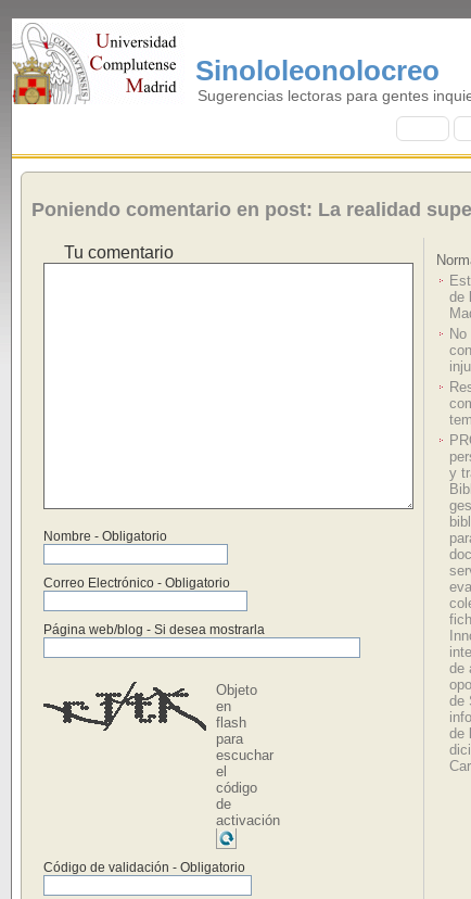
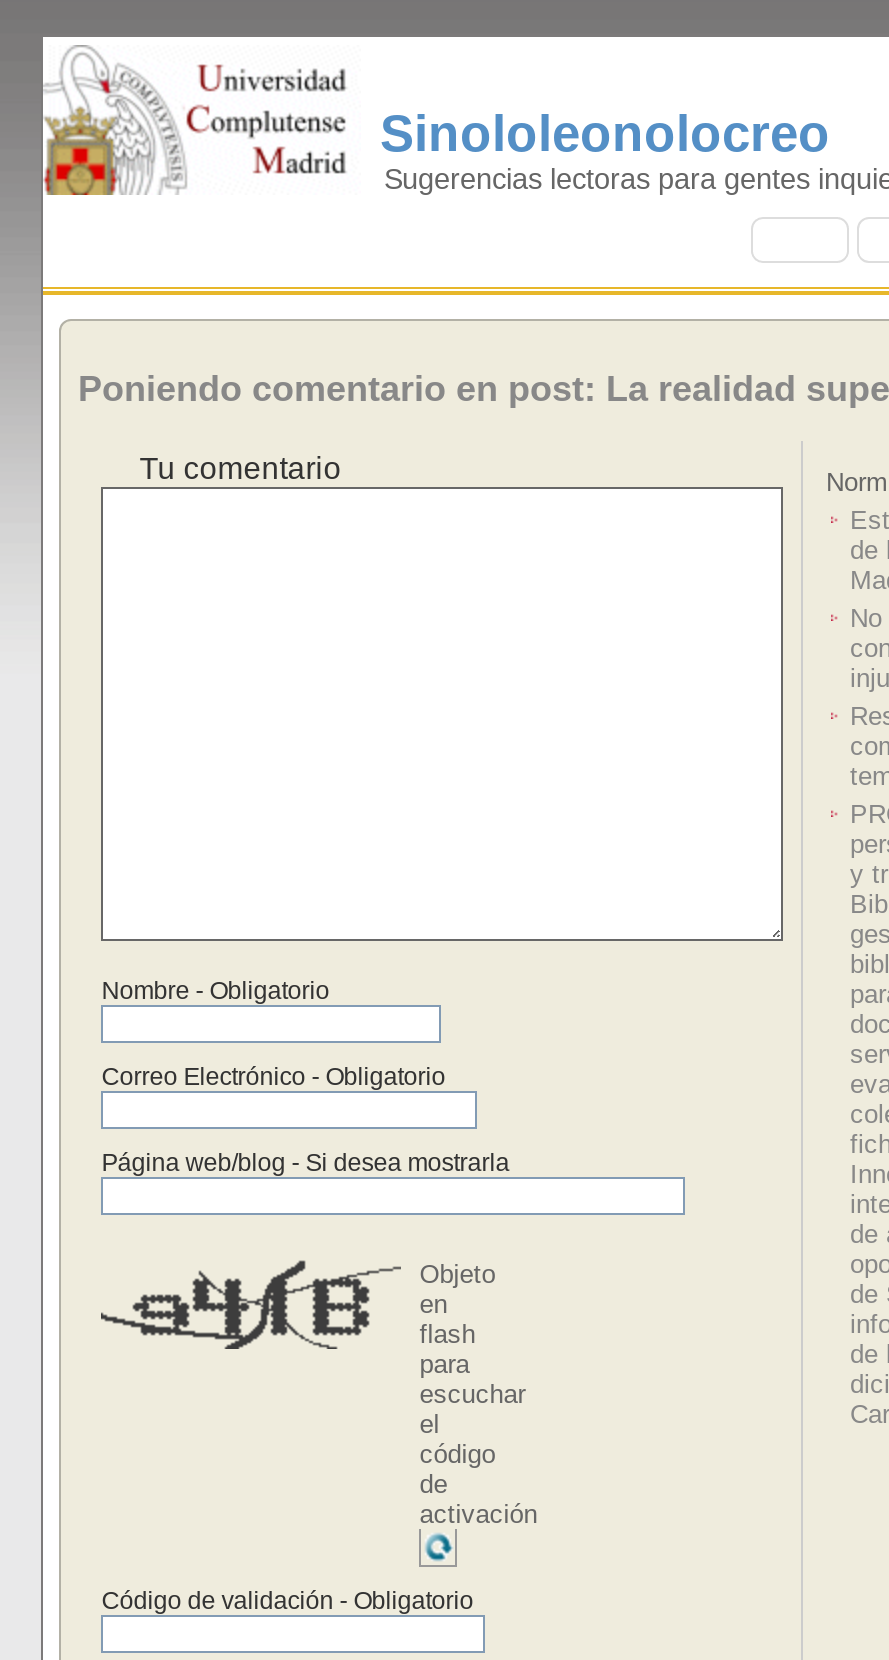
- [image]
+ [image]
